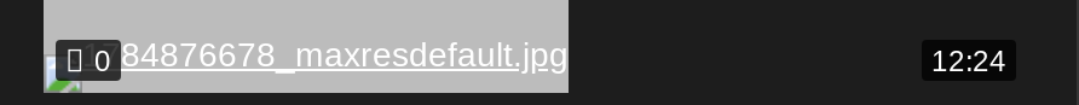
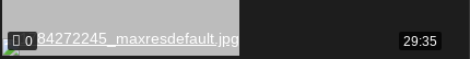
- 12:24
+ 29:35
